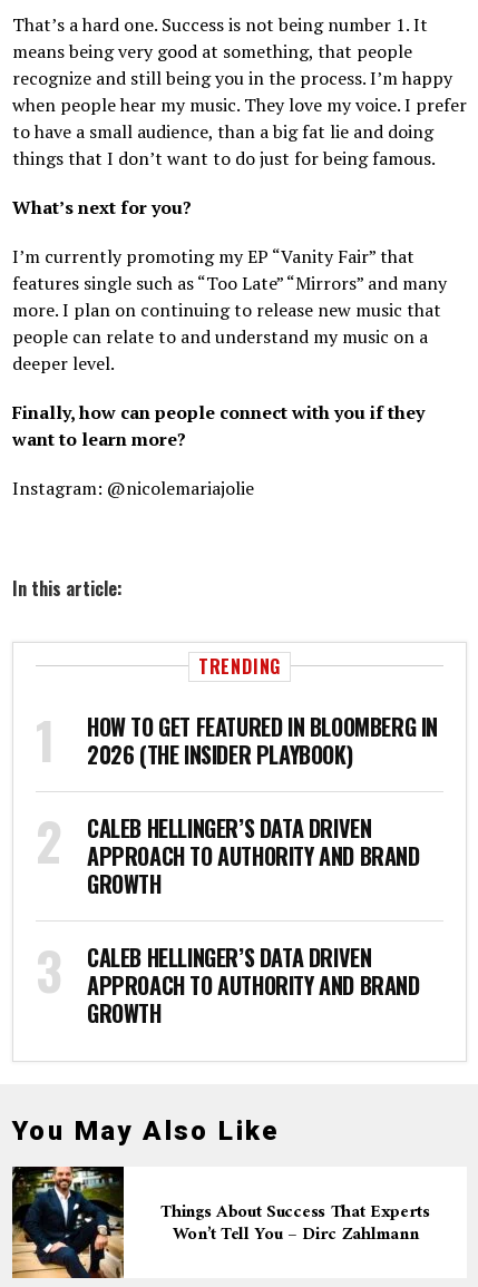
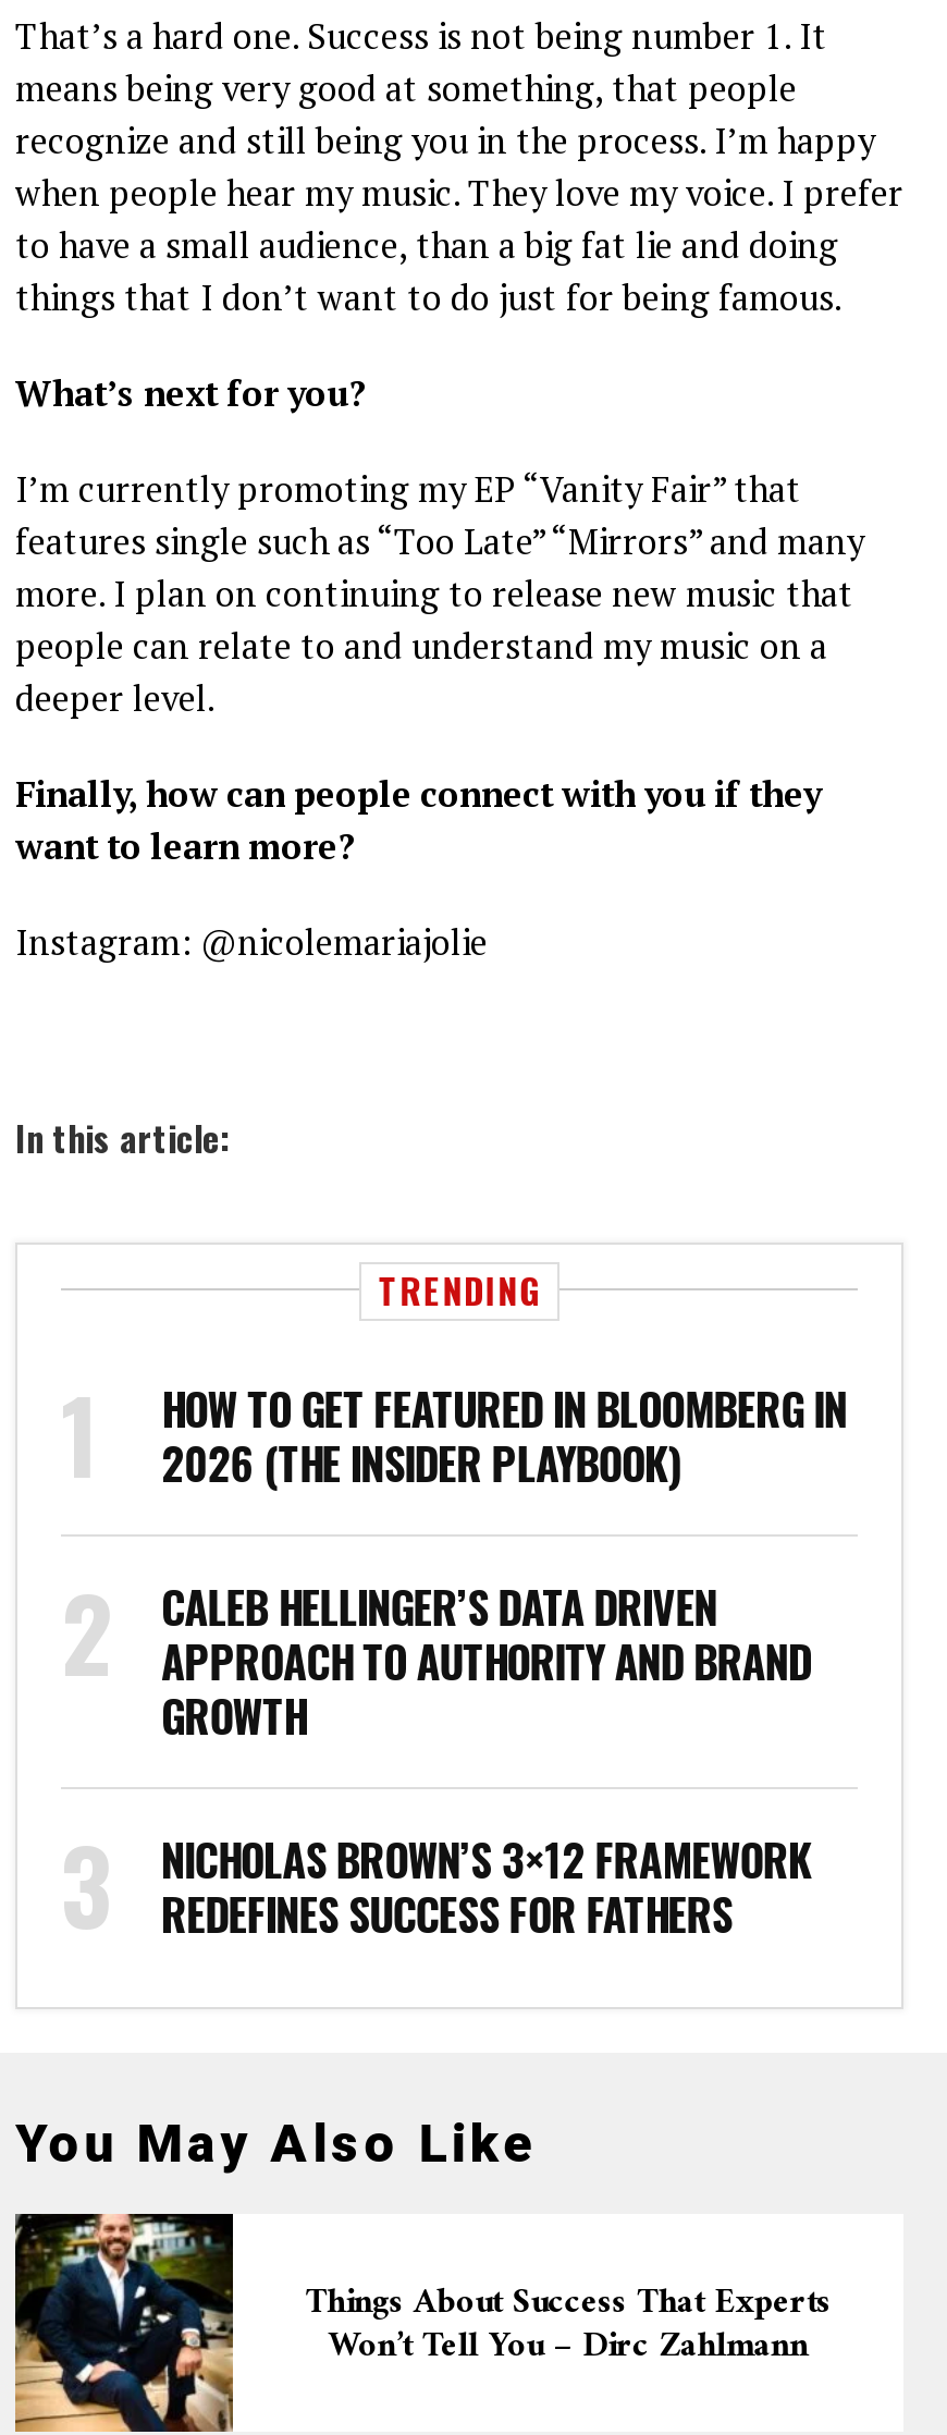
- CALEB HELLINGER’S DATA DRIVEN
- APPROACH TO AUTHORITY AND BRAND
- GROWTH
+ NICHOLAS BROWN’S 3×12 FRAMEWORK
+ REDEFINES SUCCESS FOR FATHERS
